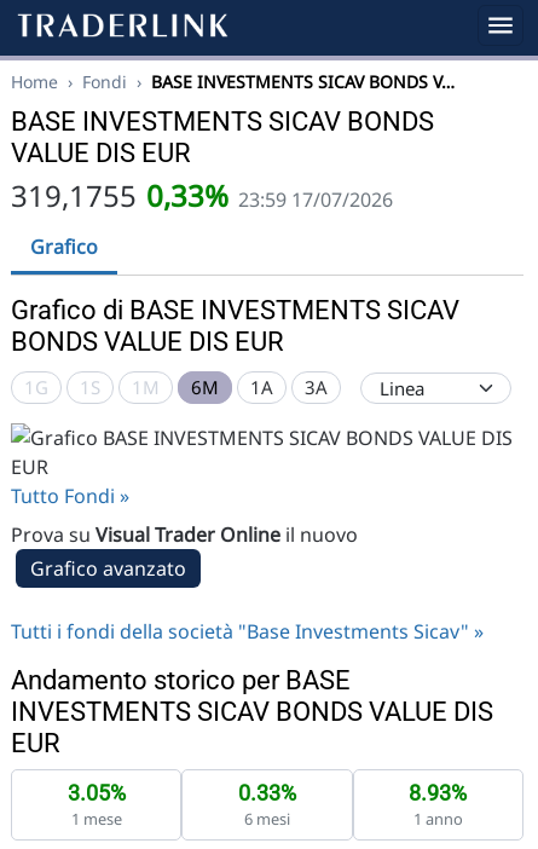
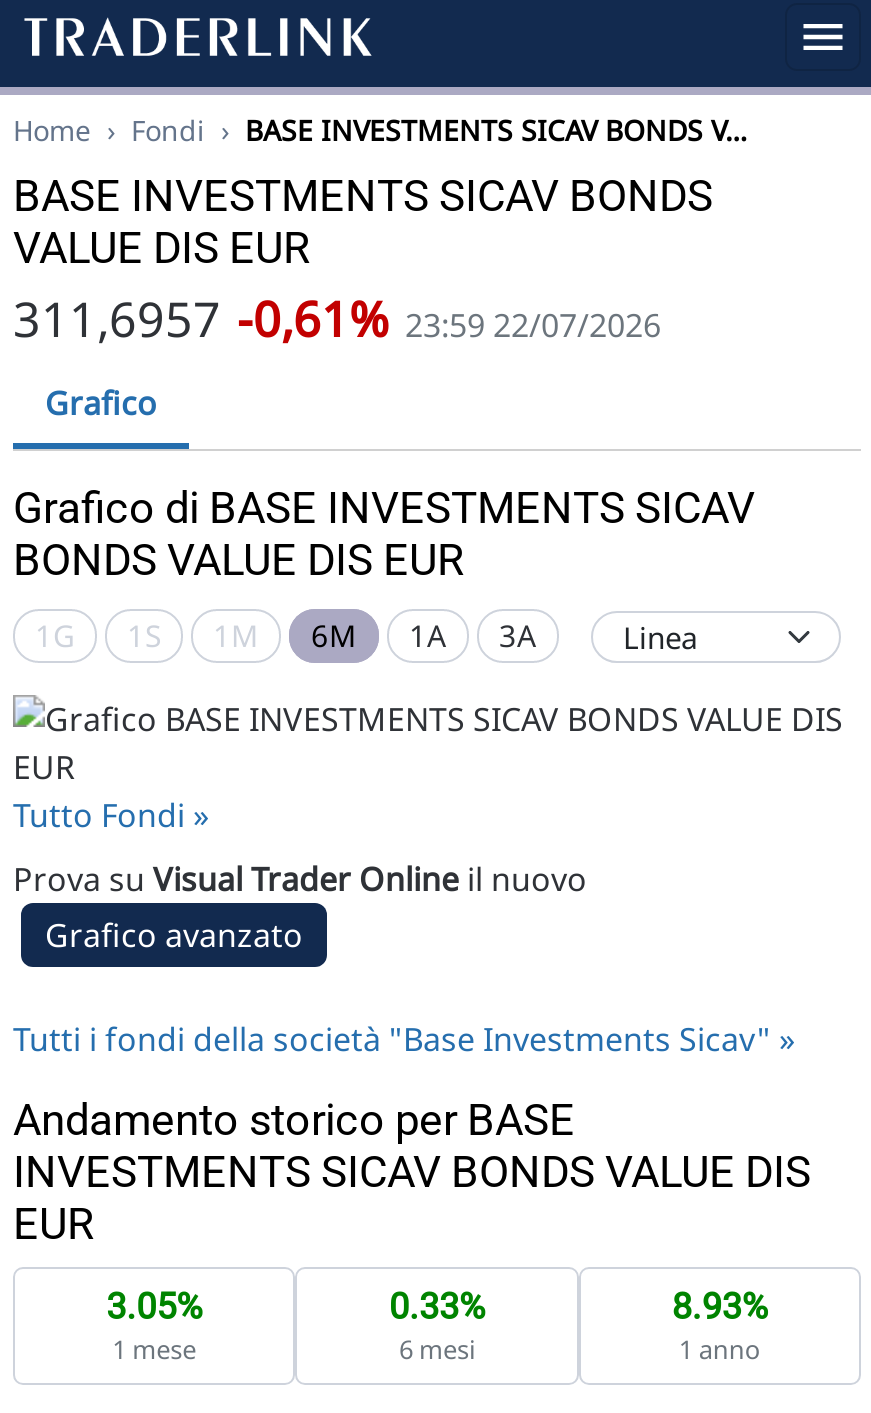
- 319,1755 0,33% 23:59 17/07/2026
+ 311,6957 -0,61% 23:59 22/07/2026
